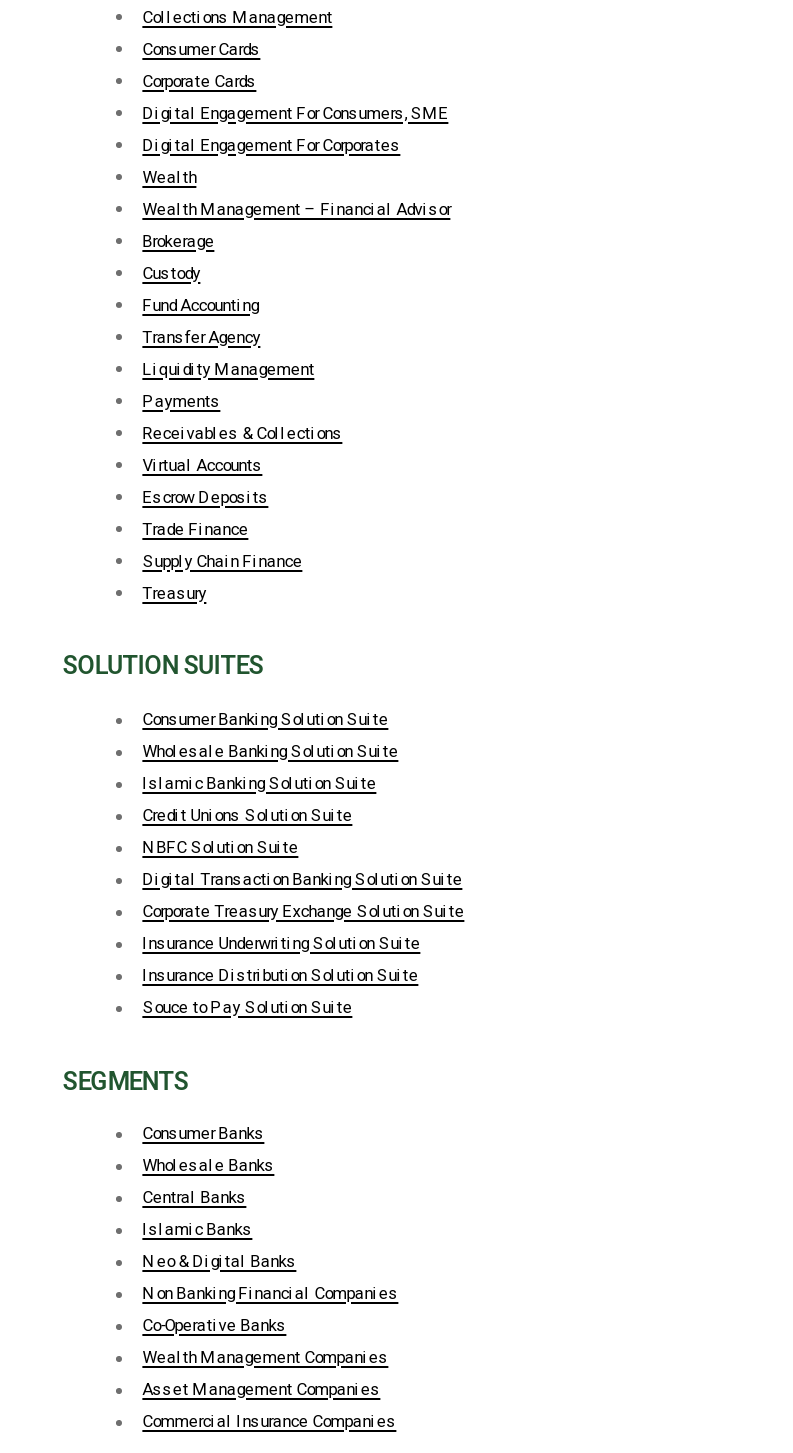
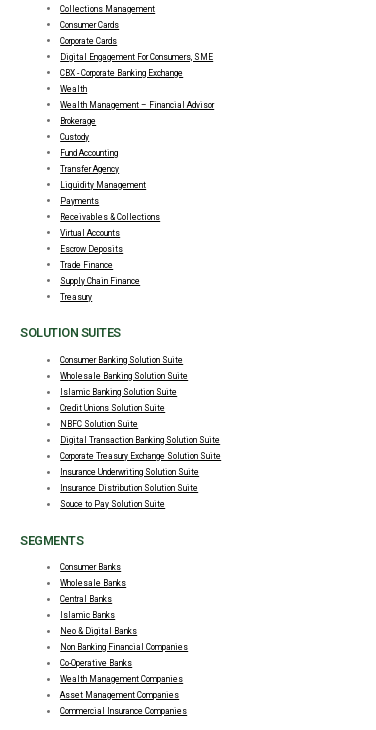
- Digital Engagement For Corporates
+ CBX - Corporate Banking Exchange
